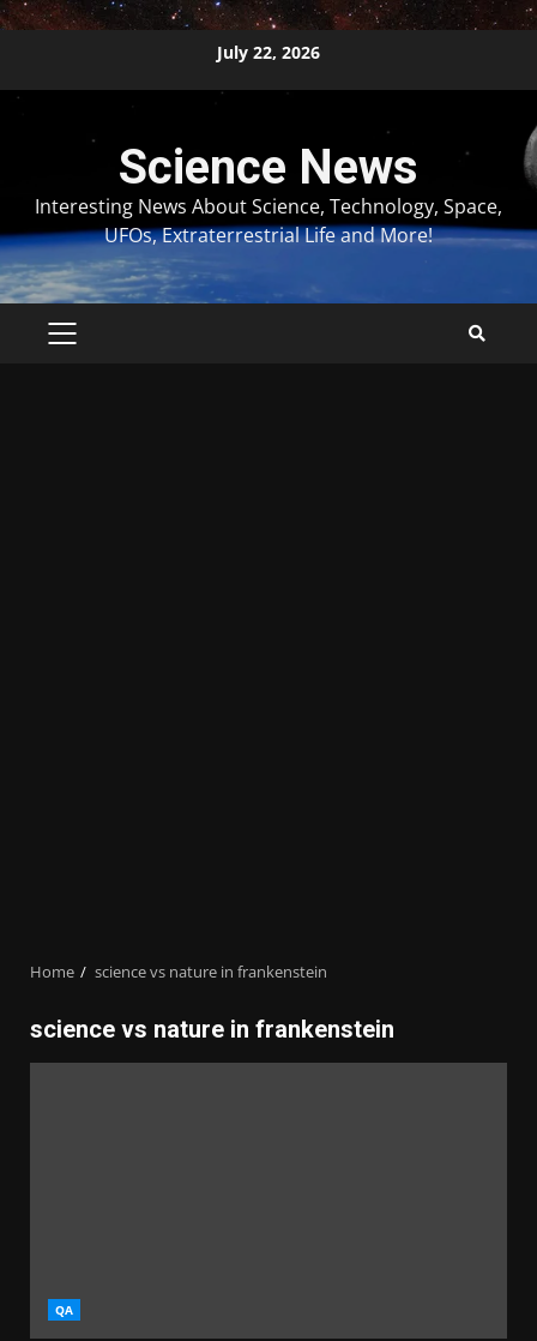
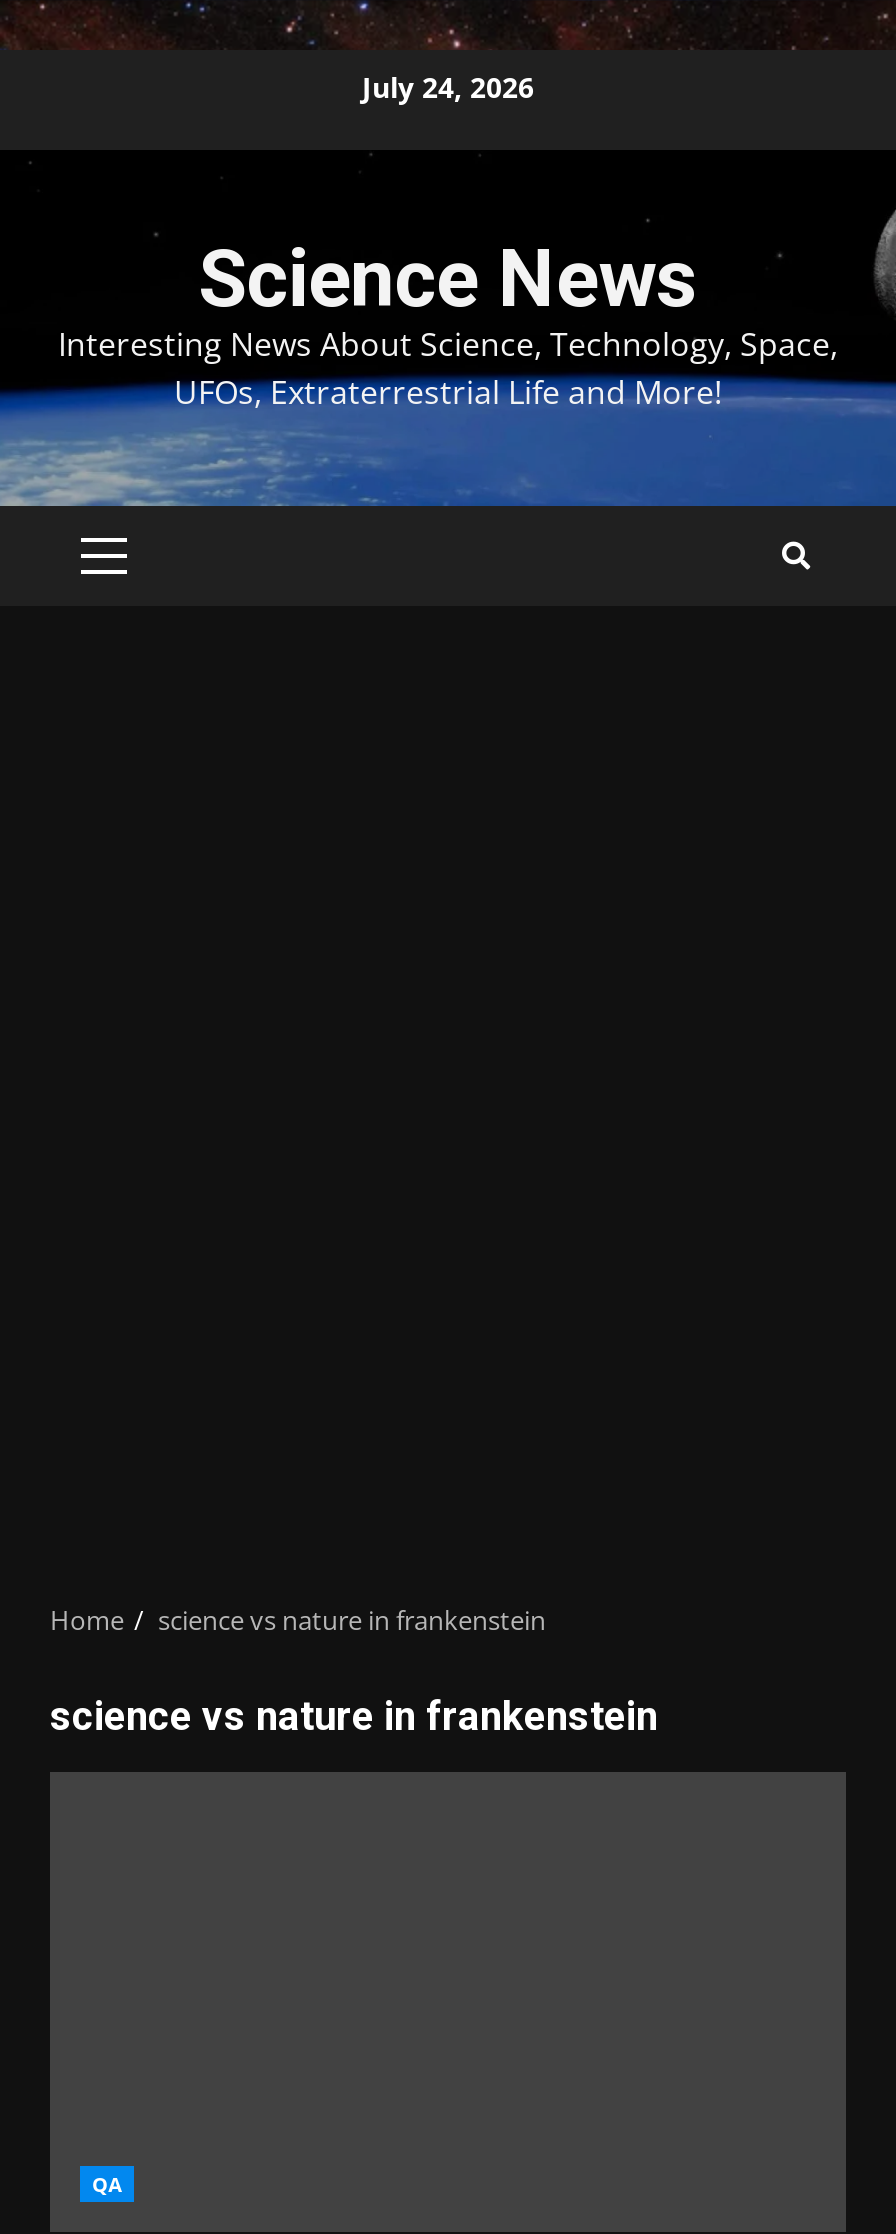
- July 22, 2026
+ July 24, 2026
